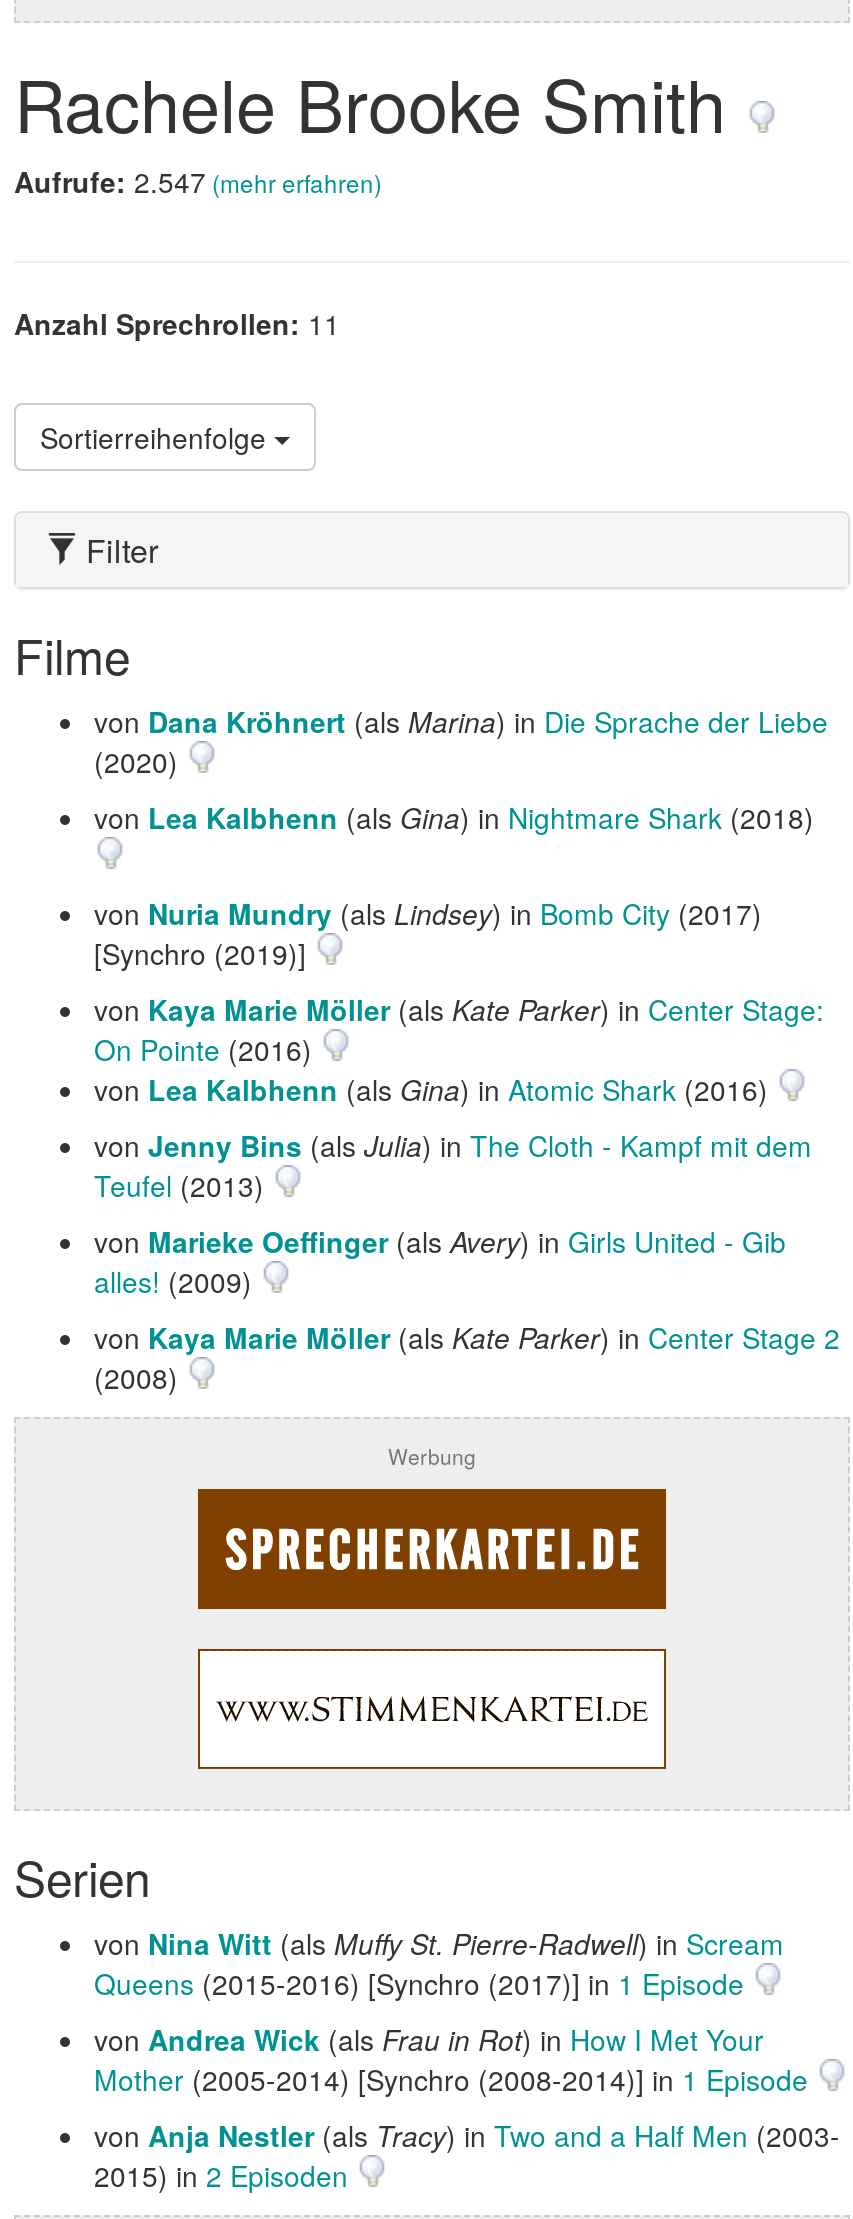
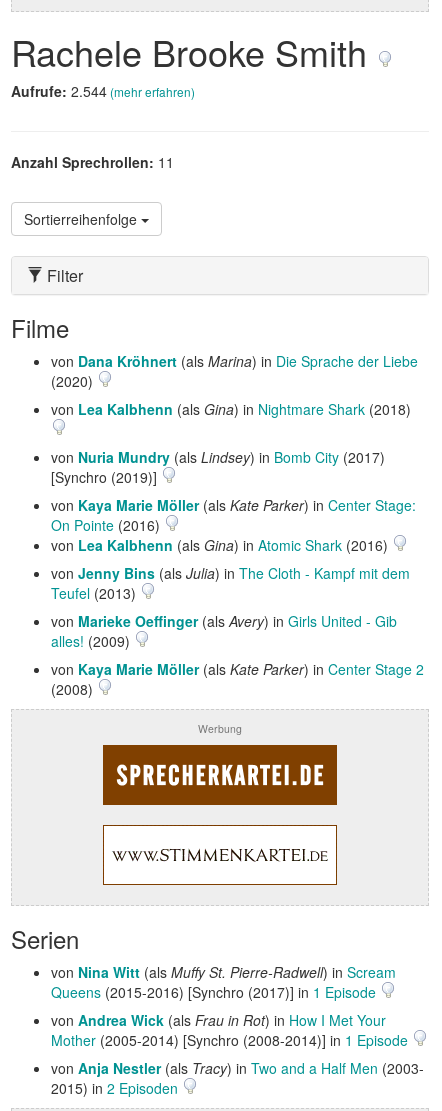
- Aufrufe: 2.547 (mehr erfahren)
+ Aufrufe: 2.544 (mehr erfahren)
